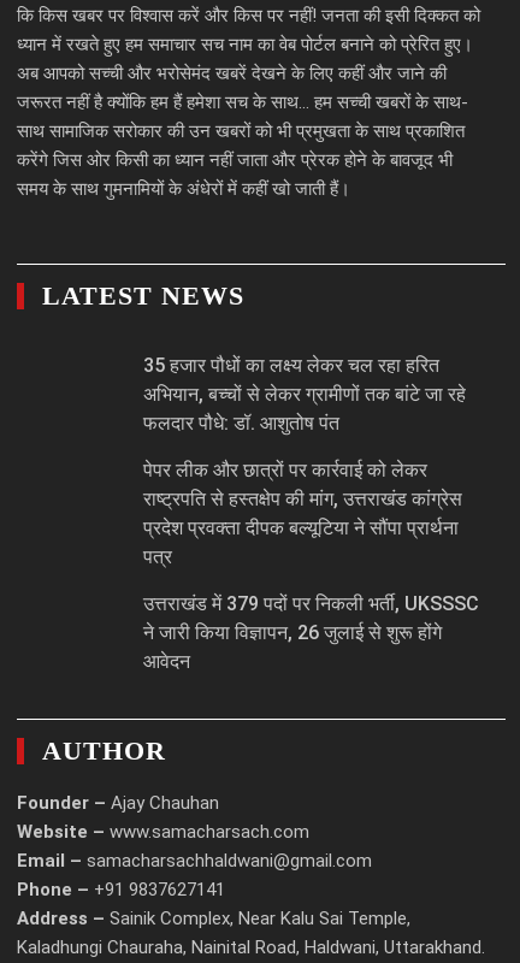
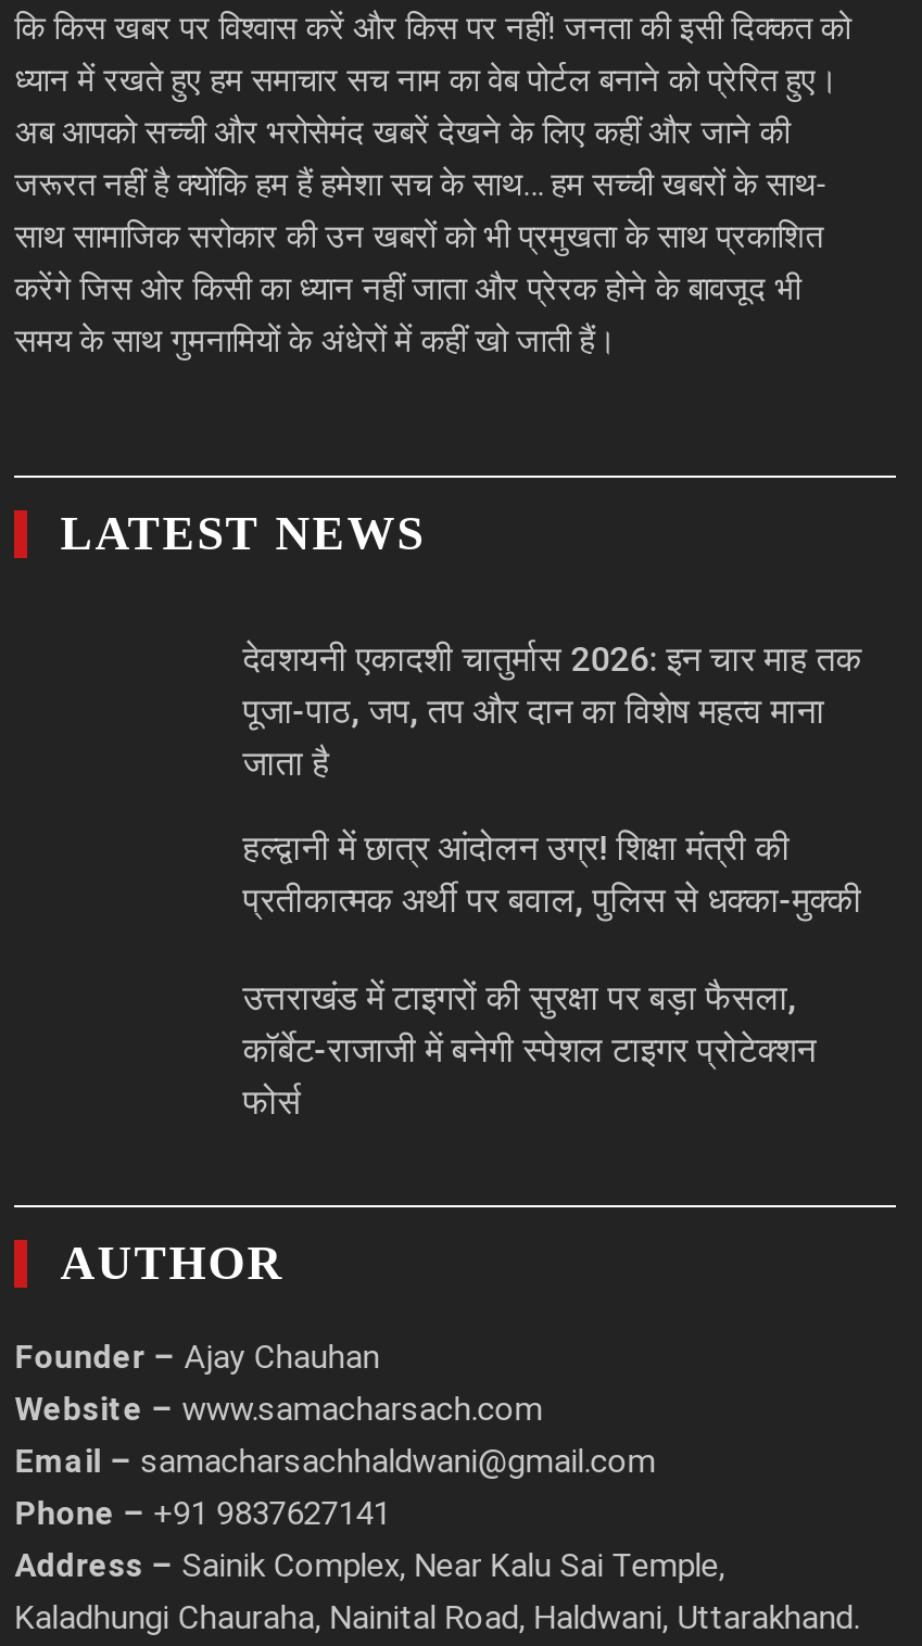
- 35 हजार पौधों का लक्ष्य लेकर चल रहा हरित
- अभियान, बच्चों से लेकर ग्रामीणों तक बांटे जा रहे
- फलदार पौधे: डॉ. आशुतोष पंत
+ देवशयनी एकादशी चातुर्मास 2026: इन चार माह तक
+ पूजा-पाठ, जप, तप और दान का विशेष महत्व माना
+ जाता है

- पेपर लीक और छात्रों पर कार्रवाई को लेकर
- राष्ट्रपति से हस्तक्षेप की मांग, उत्तराखंड कांग्रेस
- प्रदेश प्रवक्ता दीपक बल्यूटिया ने सौंपा प्रार्थना
- पत्र
+ हल्द्वानी में छात्र आंदोलन उग्र! शिक्षा मंत्री की
+ प्रतीकात्मक अर्थी पर बवाल, पुलिस से धक्का-मुक्की

- उत्तराखंड में 379 पदों पर निकली भर्ती, UKSSSC
- ने जारी किया विज्ञापन, 26 जुलाई से शुरू होंगे
- आवेदन
+ उत्तराखंड में टाइगरों की सुरक्षा पर बड़ा फैसला,
+ कॉर्बेट-राजाजी में बनेगी स्पेशल टाइगर प्रोटेक्शन
+ फोर्स
